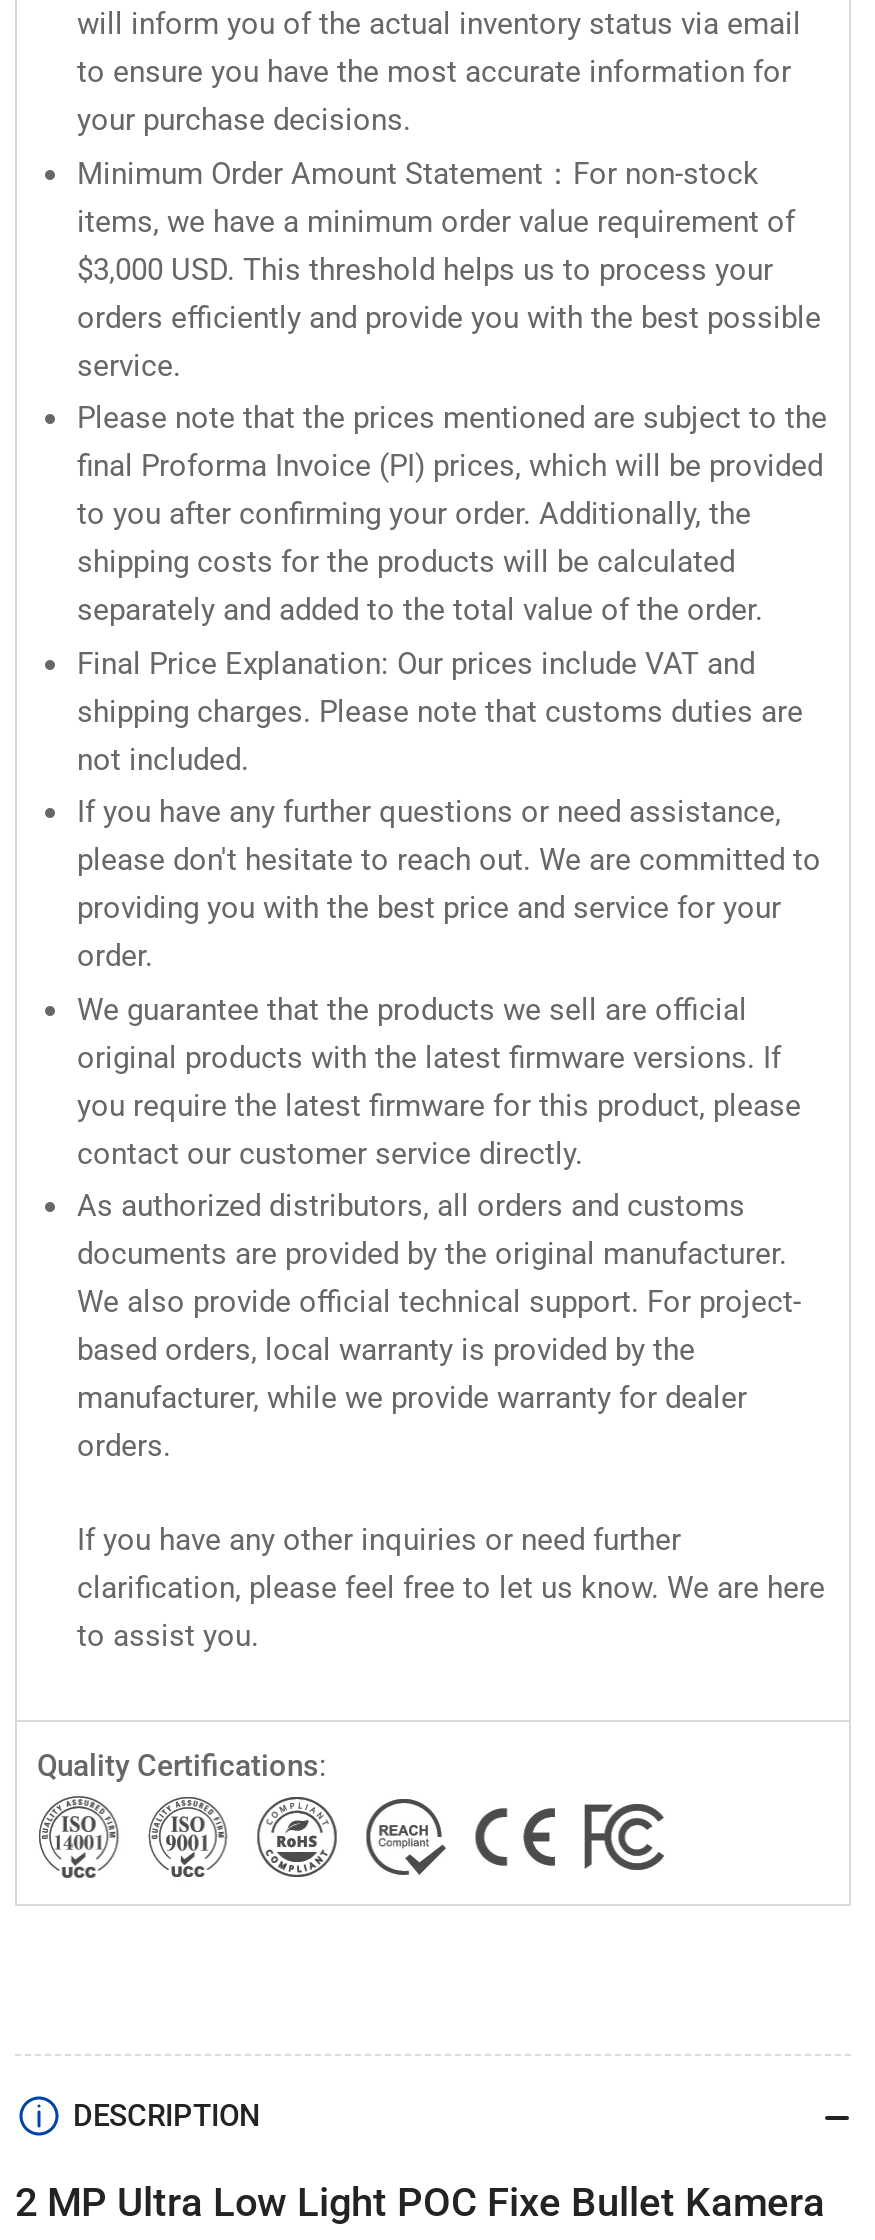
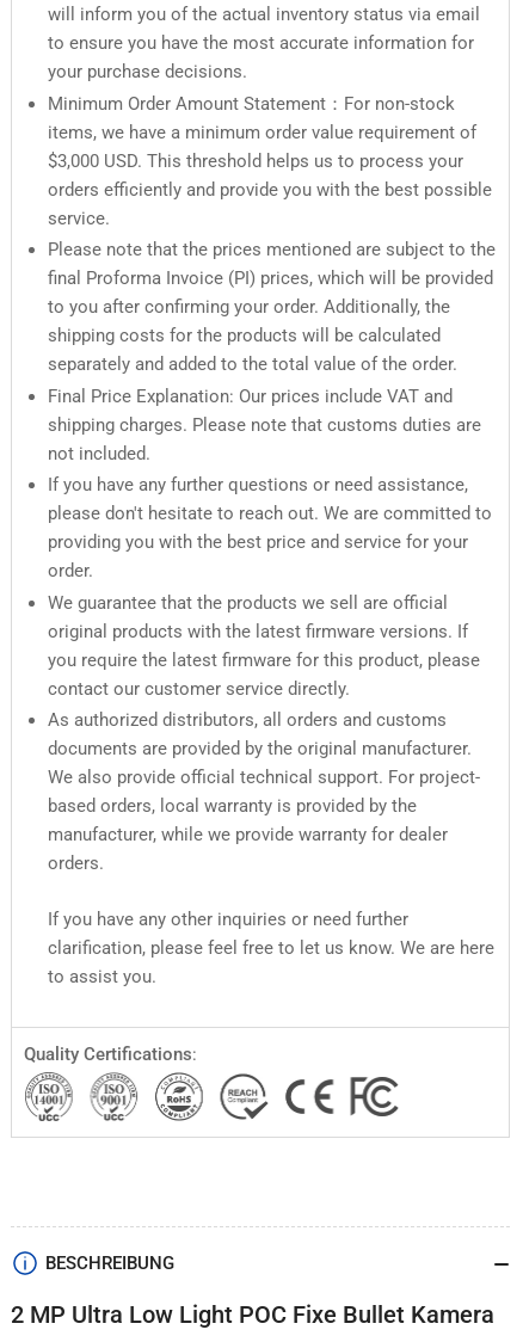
- DESCRIPTION
+ BESCHREIBUNG
